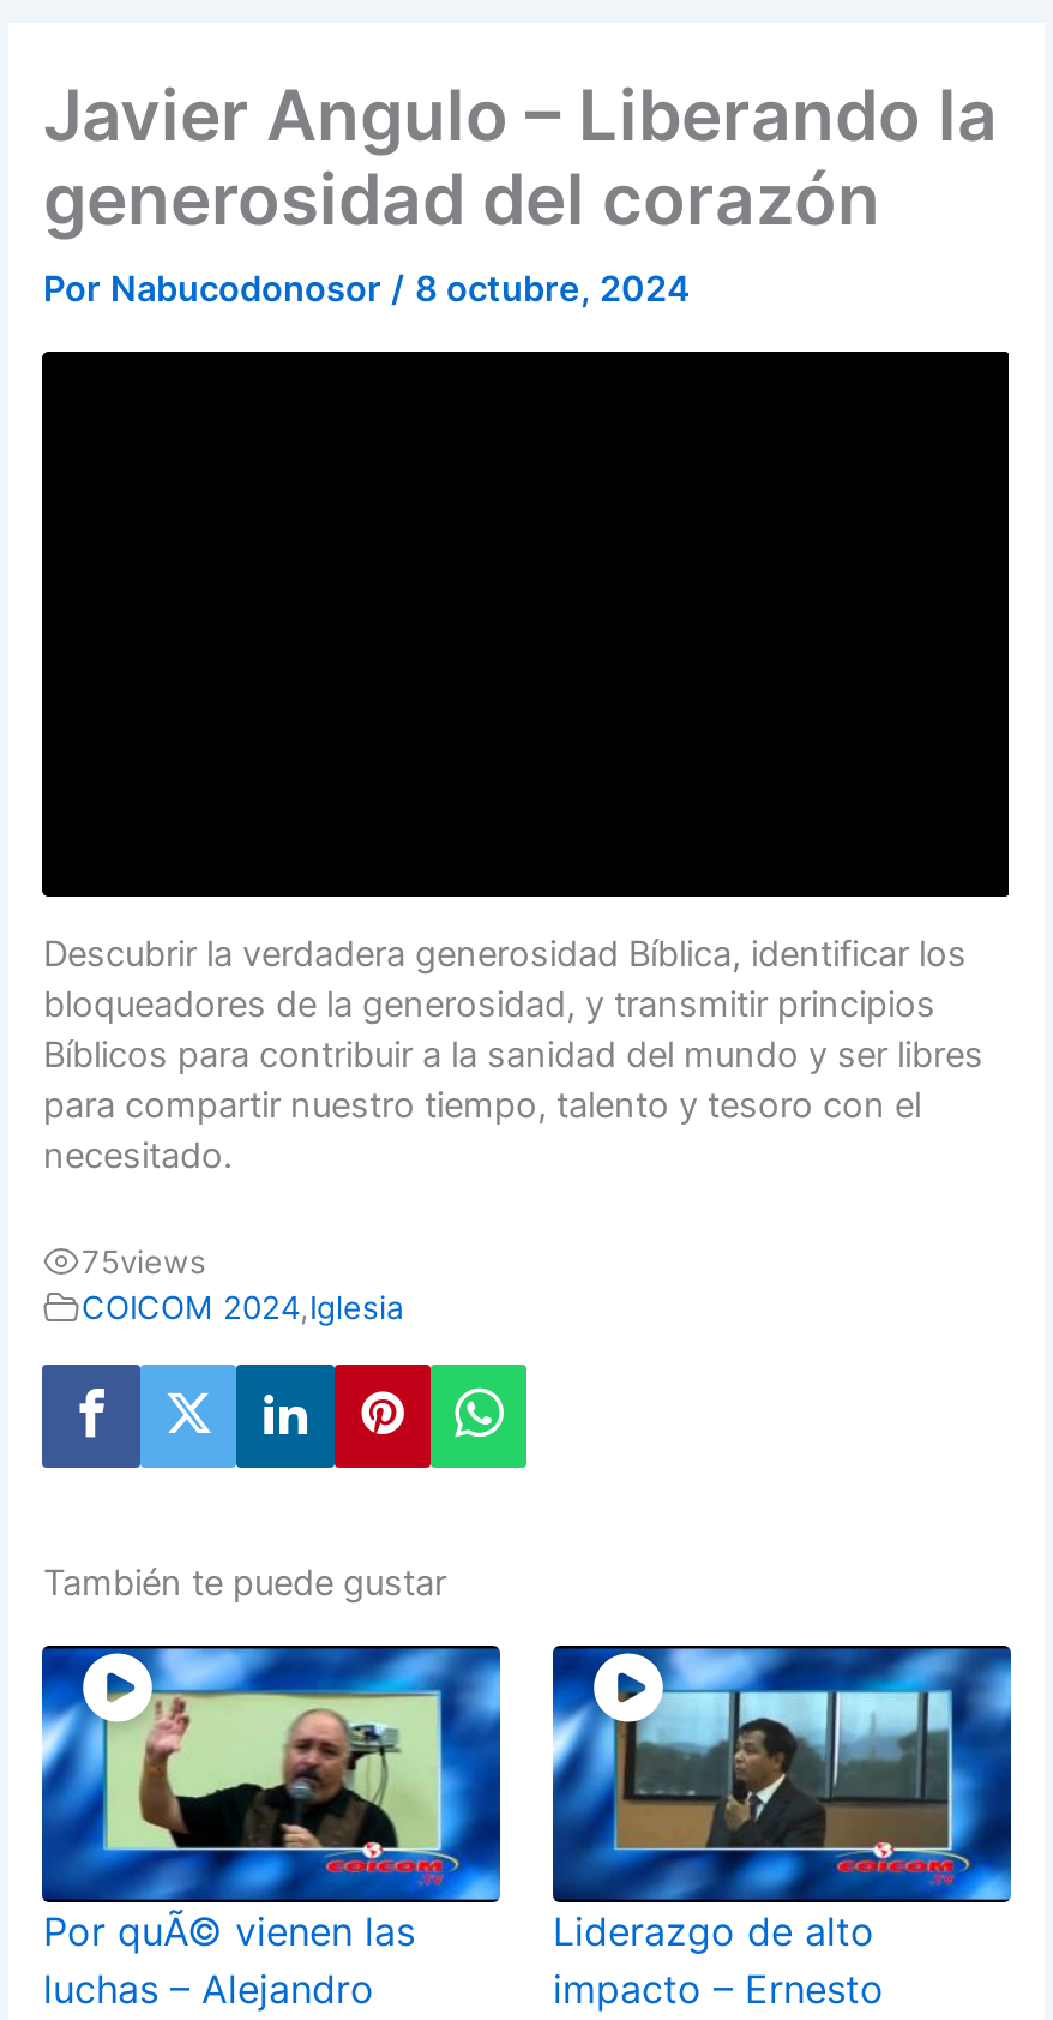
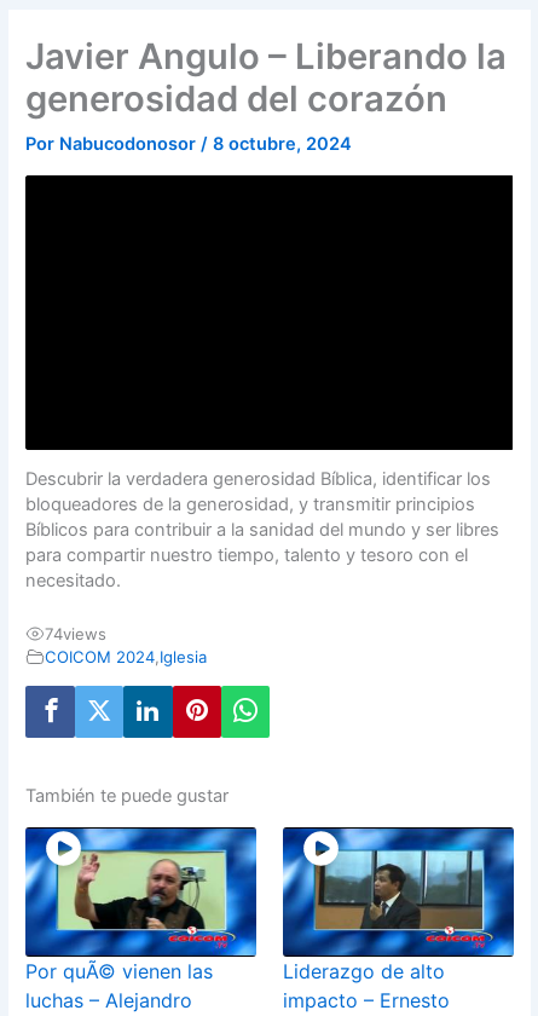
- 75views
+ 74views
